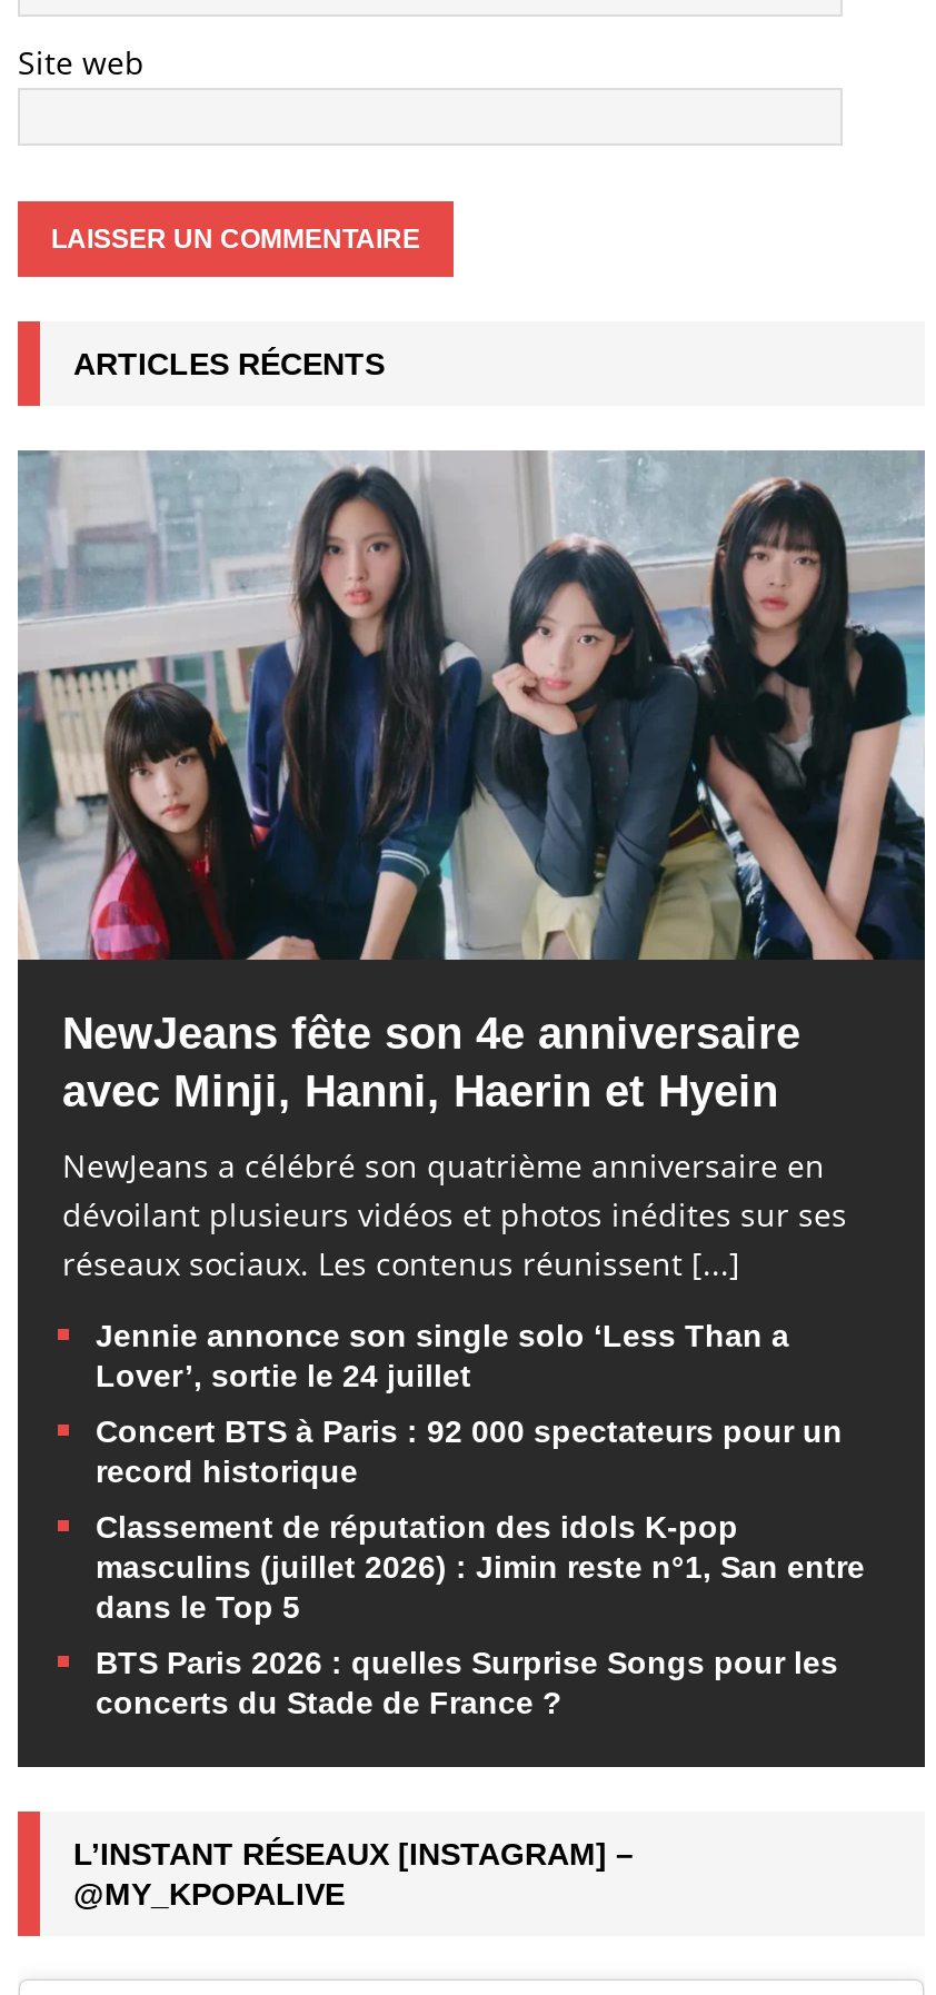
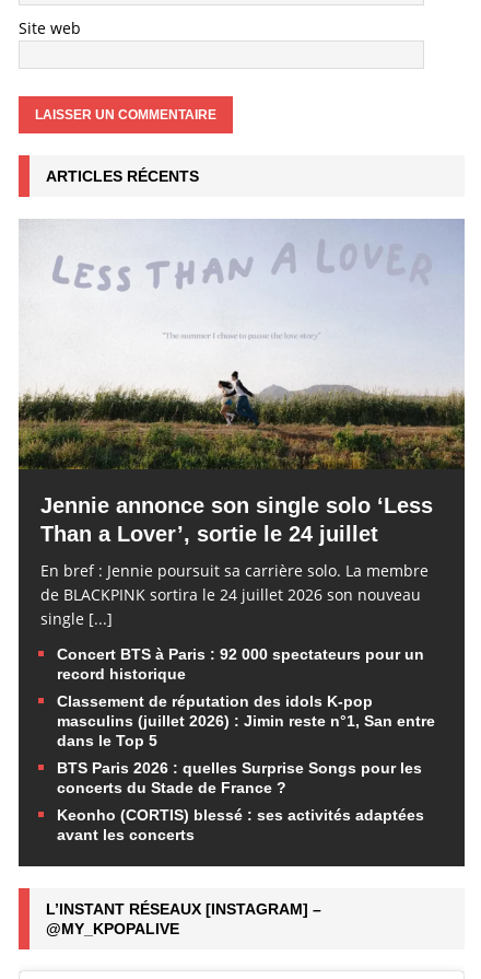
- [image]
- NewJeans fête son 4e anniversaire
- avec Minji, Hanni, Haerin et Hyein
- NewJeans a célébré son quatrième anniversaire en
- dévoilant plusieurs vidéos et photos inédites sur ses
- réseaux sociaux. Les contenus réunissent [...]
- Jennie annonce son single solo ‘Less Than a
- Lover’, sortie le 24 juillet
+ [image]
+ Jennie annonce son single solo ‘Less
+ Than a Lover’, sortie le 24 juillet
+ En bref : Jennie poursuit sa carrière solo. La membre
+ de BLACKPINK sortira le 24 juillet 2026 son nouveau
+ single [...]

moved up: Concert BTS à Paris : 92 000 spectateurs pour un | record historique | Classement de réputation des idols K-pop | masculins (juillet 2026) : Jimin reste n°1, San entre | dans le Top 5 | BTS Paris 2026 : quelles Surprise Songs pour les | concerts du Stade de France ?

+ Keonho (CORTIS) blessé : ses activités adaptées
+ avant les concerts
